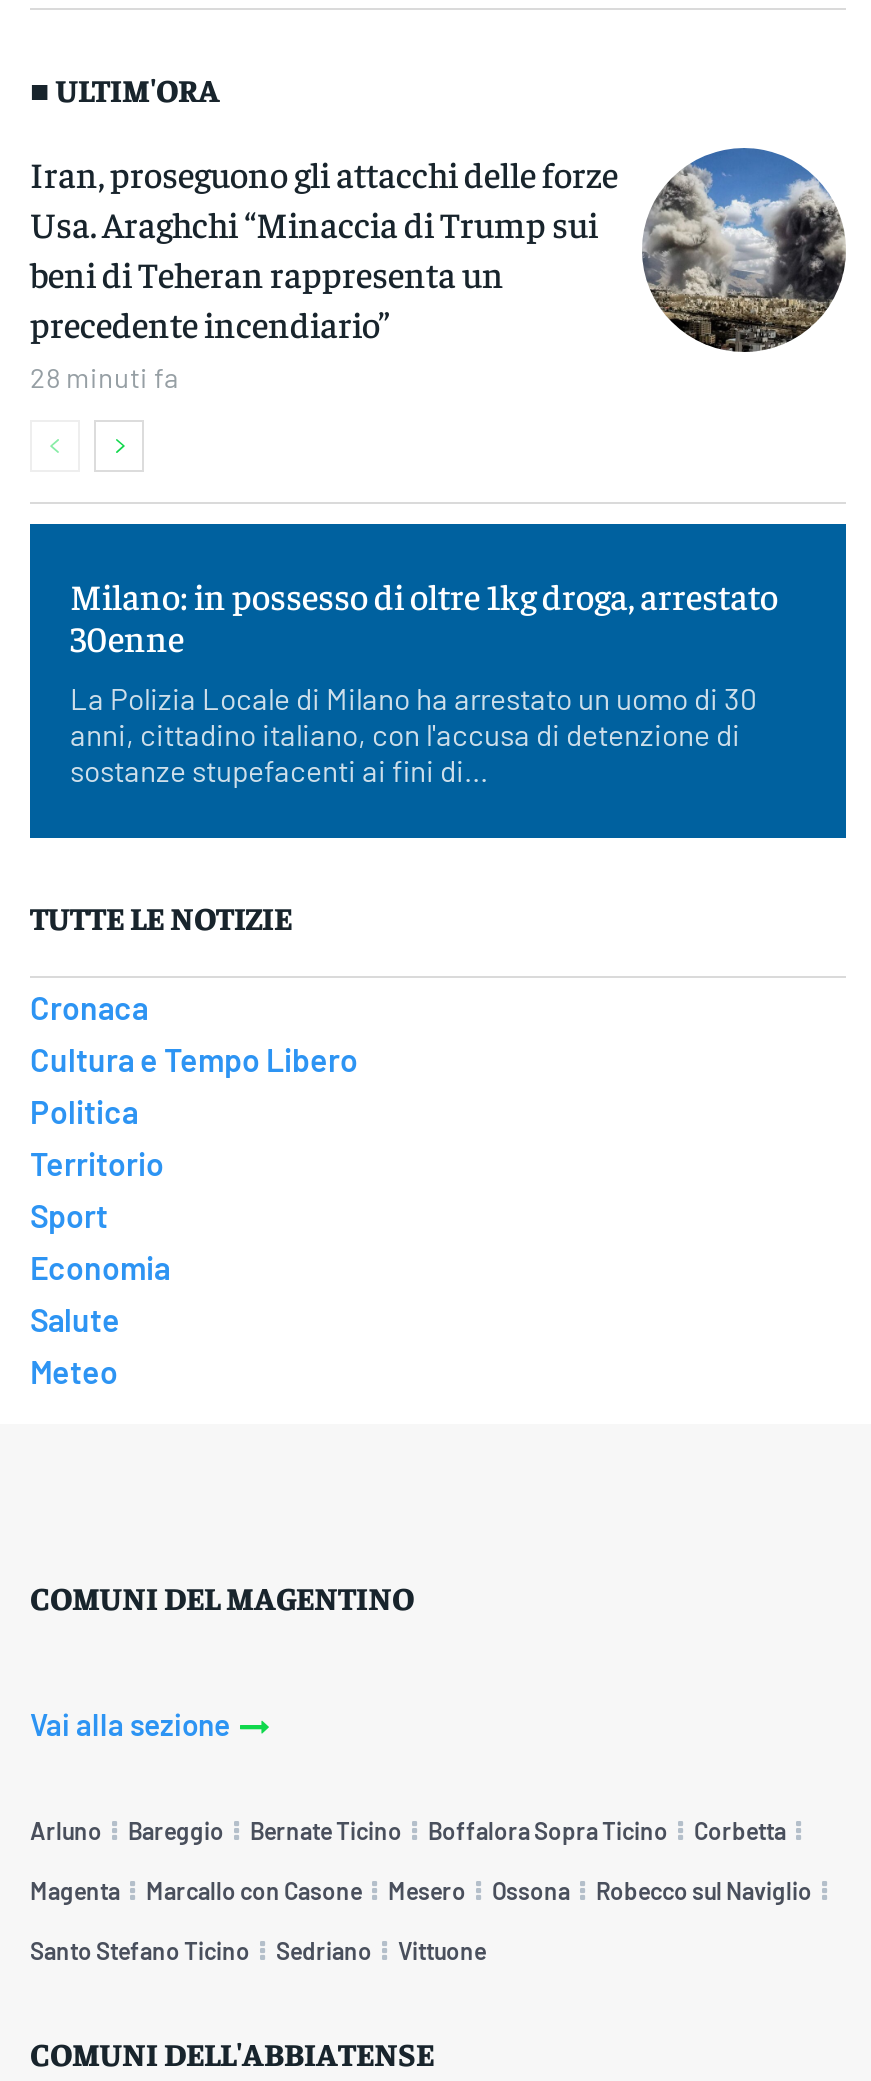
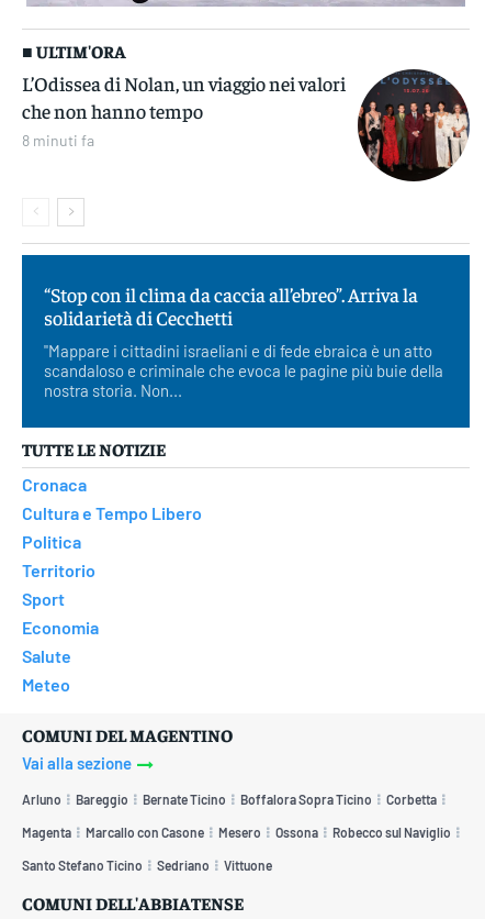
- [image]
- Iran, proseguono gli attacchi delle forze
- Usa. Araghchi “Minaccia di Trump sui
- beni di Teheran rappresenta un
- precedente incendiario”
- 28 minuti fa
+ [image]
+ L’Odissea di Nolan, un viaggio nei valori
+ che non hanno tempo
+ 8 minuti fa

- Milano: in possesso di oltre 1kg droga, arrestato
- 30enne
- La Polizia Locale di Milano ha arrestato un uomo di 30
- anni, cittadino italiano, con l'accusa di detenzione di
- sostanze stupefacenti ai fini di...
+ “Stop con il clima da caccia all’ebreo”. Arriva la
+ solidarietà di Cecchetti
+ "Mappare i cittadini israeliani e di fede ebraica è un atto
+ scandaloso e criminale che evoca le pagine più buie della
+ nostra storia. Non...
